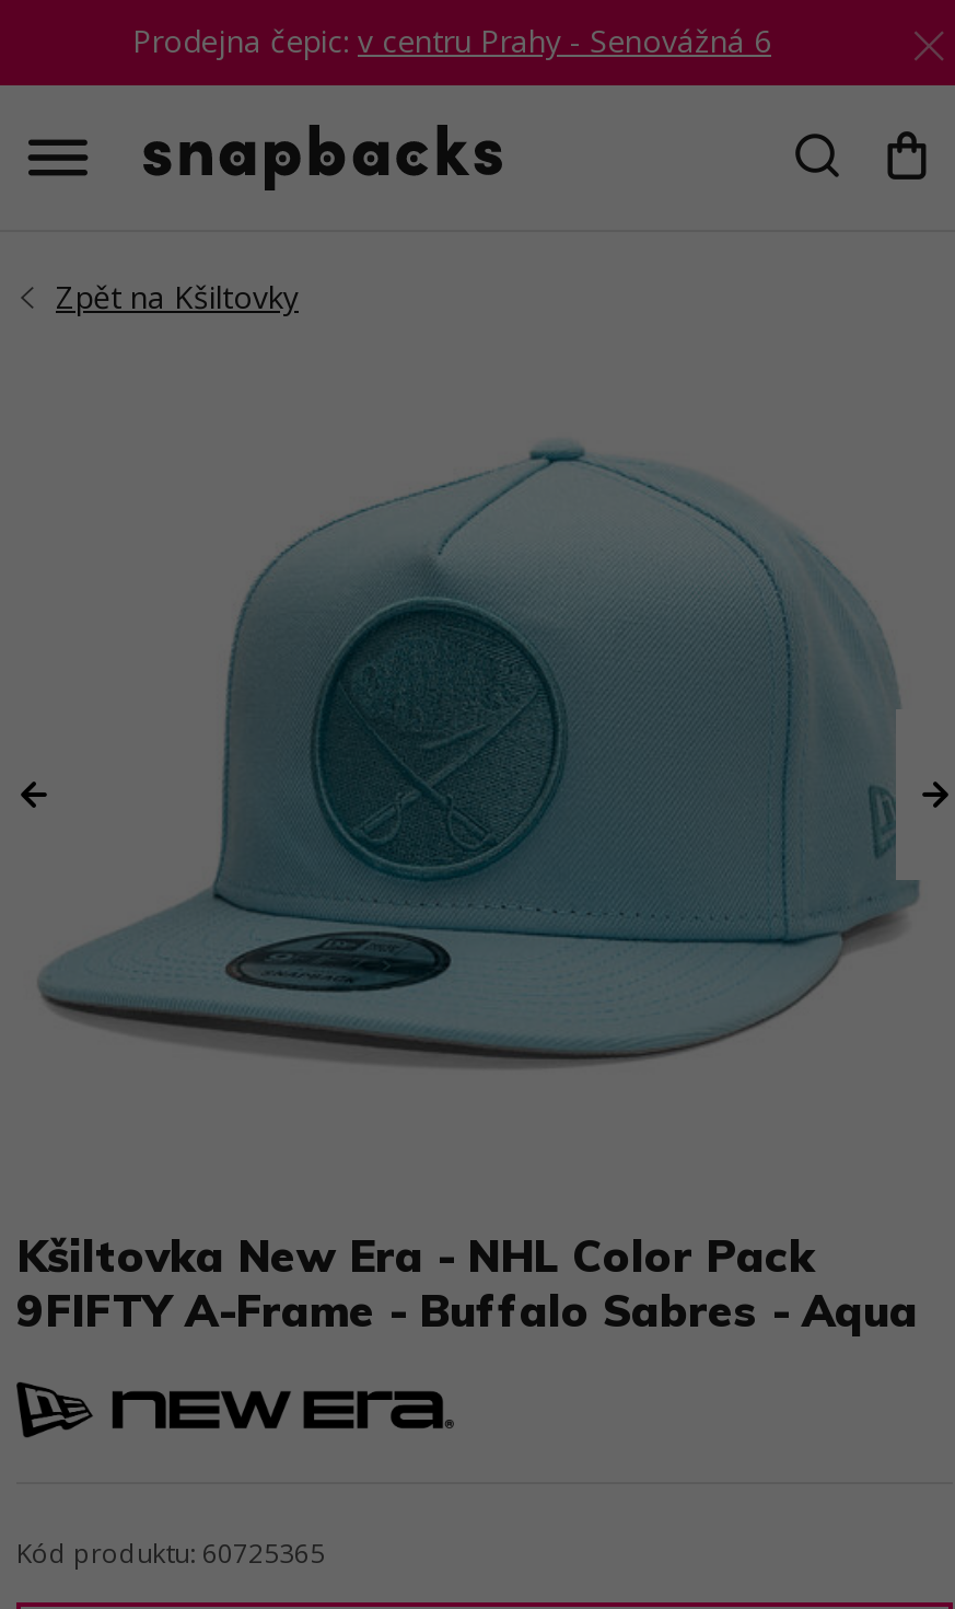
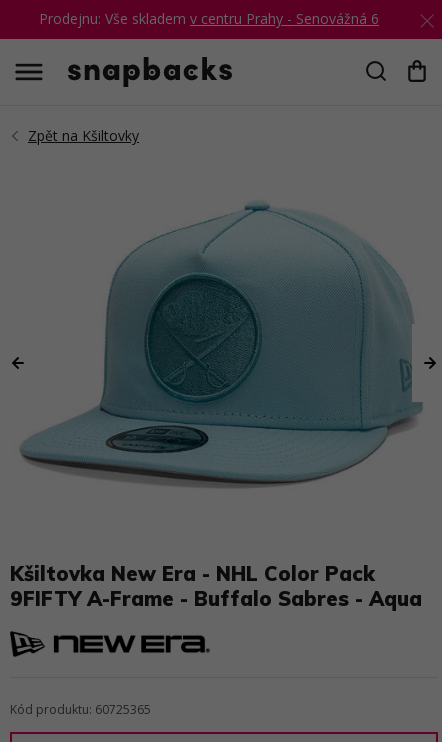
- Prodejna čepic: v centru Prahy - Senovážná 6
+ Prodejnu: Vše skladem v centru Prahy - Senovážná 6
